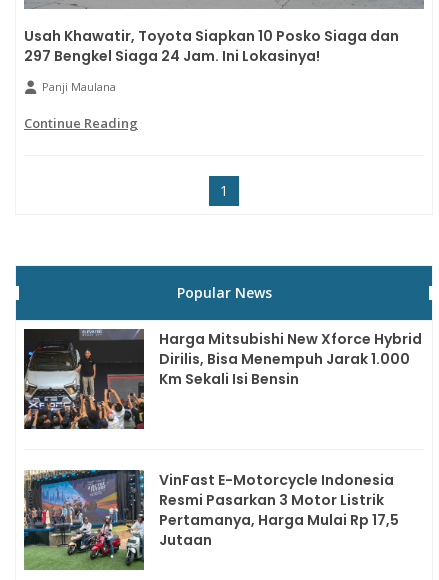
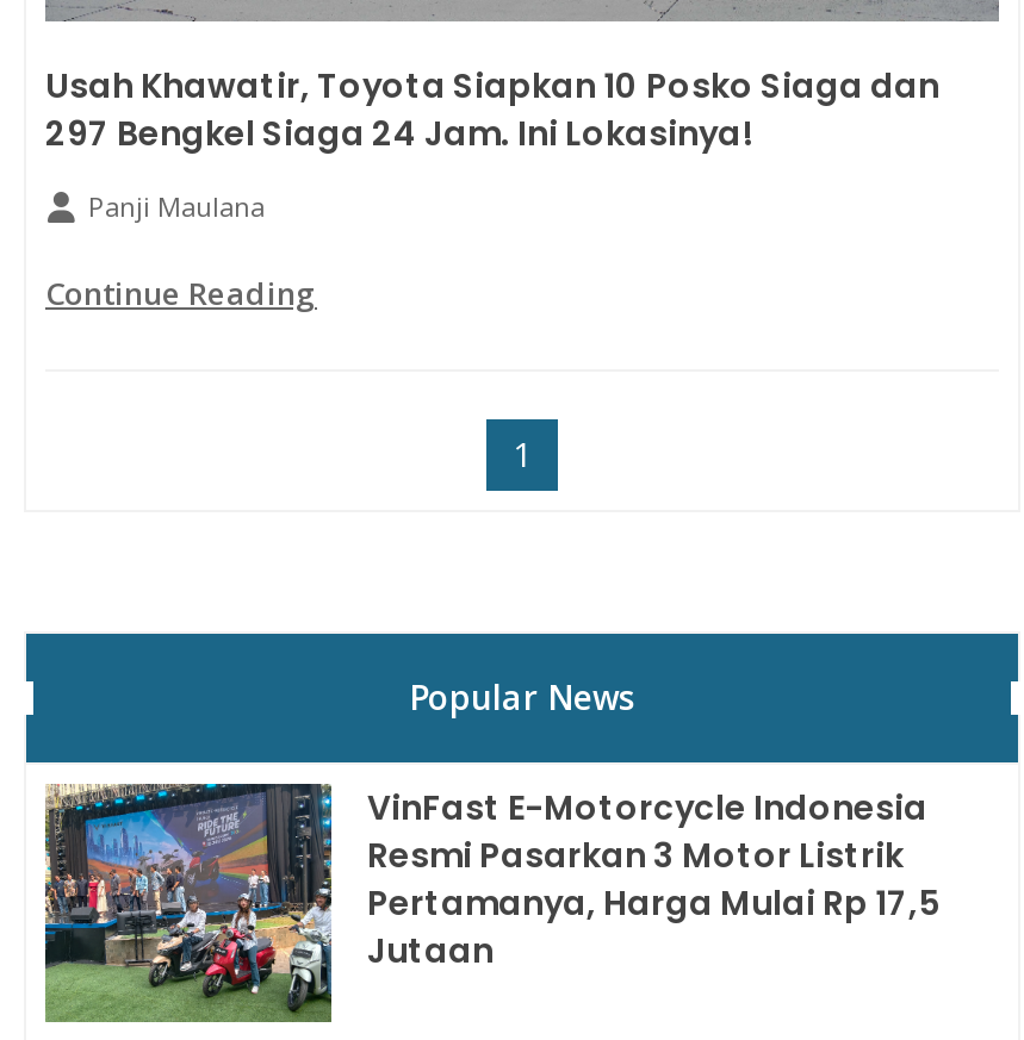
- [image]
- Harga Mitsubishi New Xforce Hybrid
- Dirilis, Bisa Menempuh Jarak 1.000
- Km Sekali Isi Bensin
